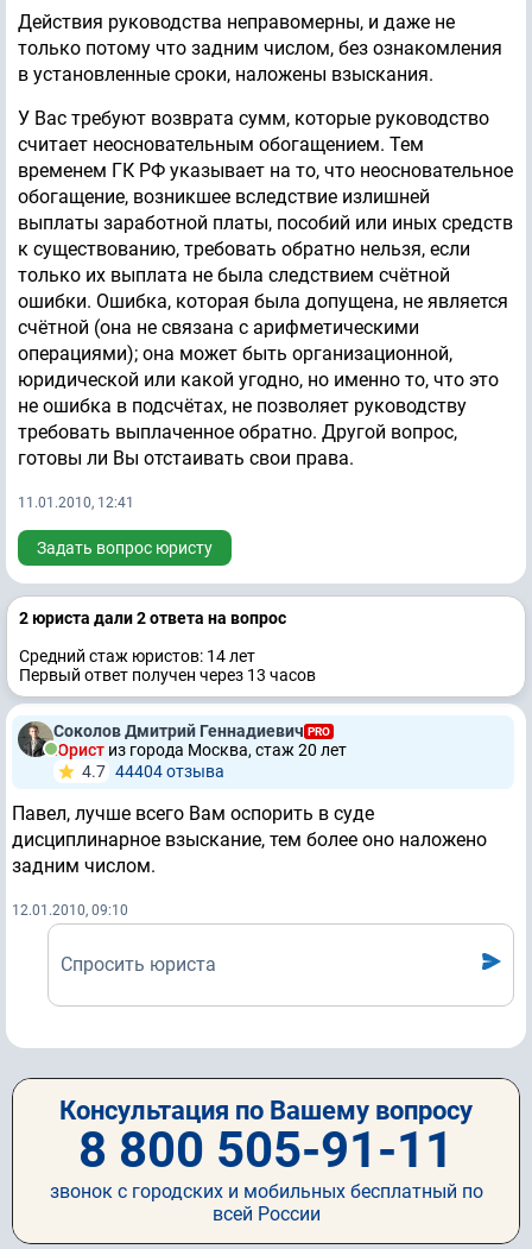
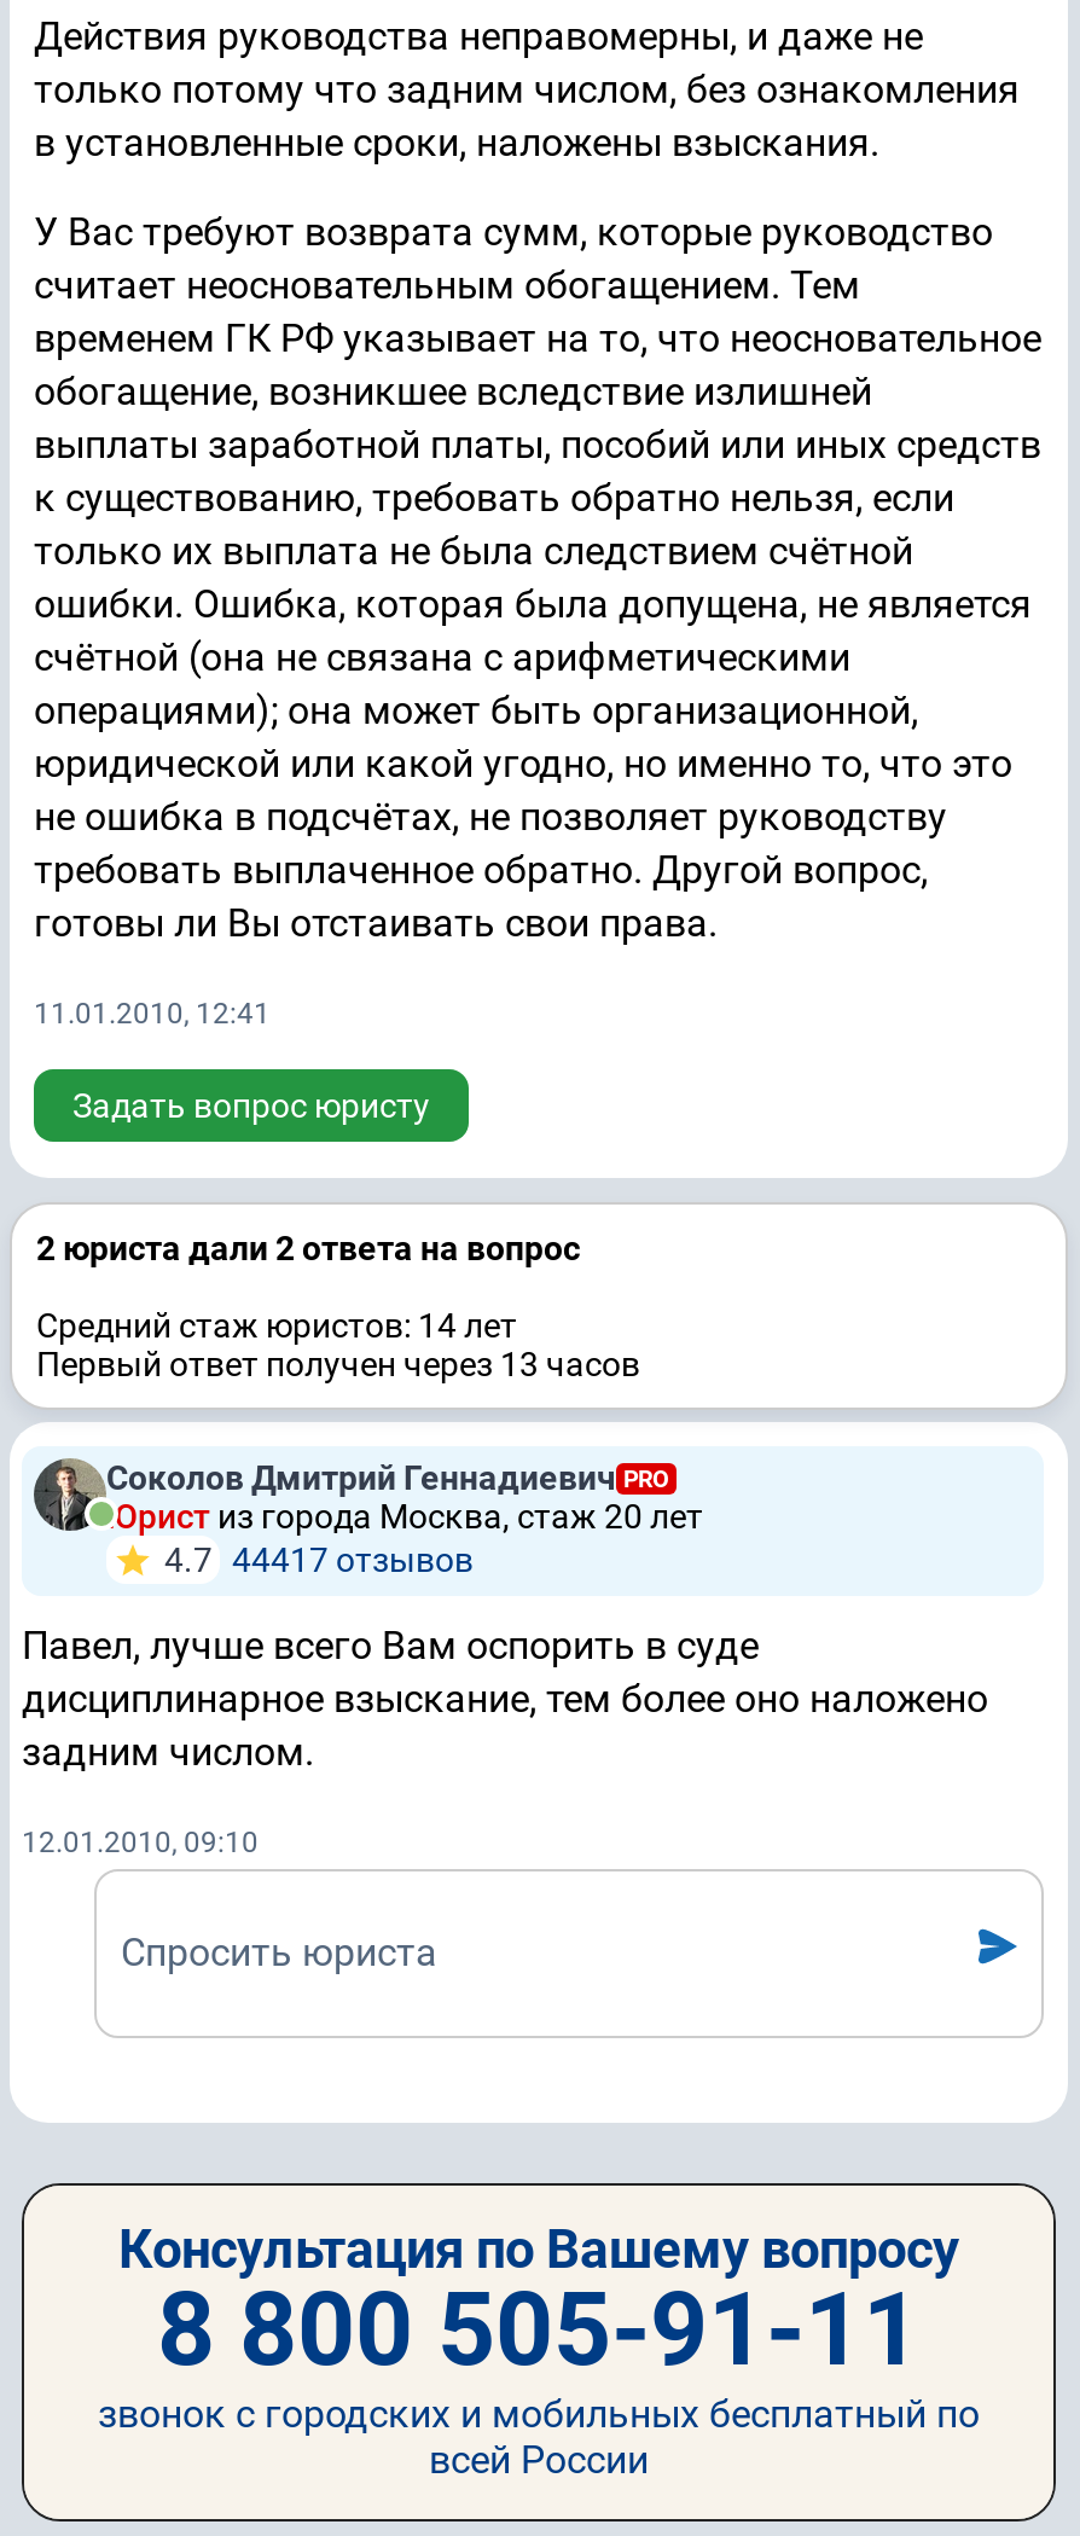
- 4.7 44404 отзывa
+ 4.7 44417 отзывов
